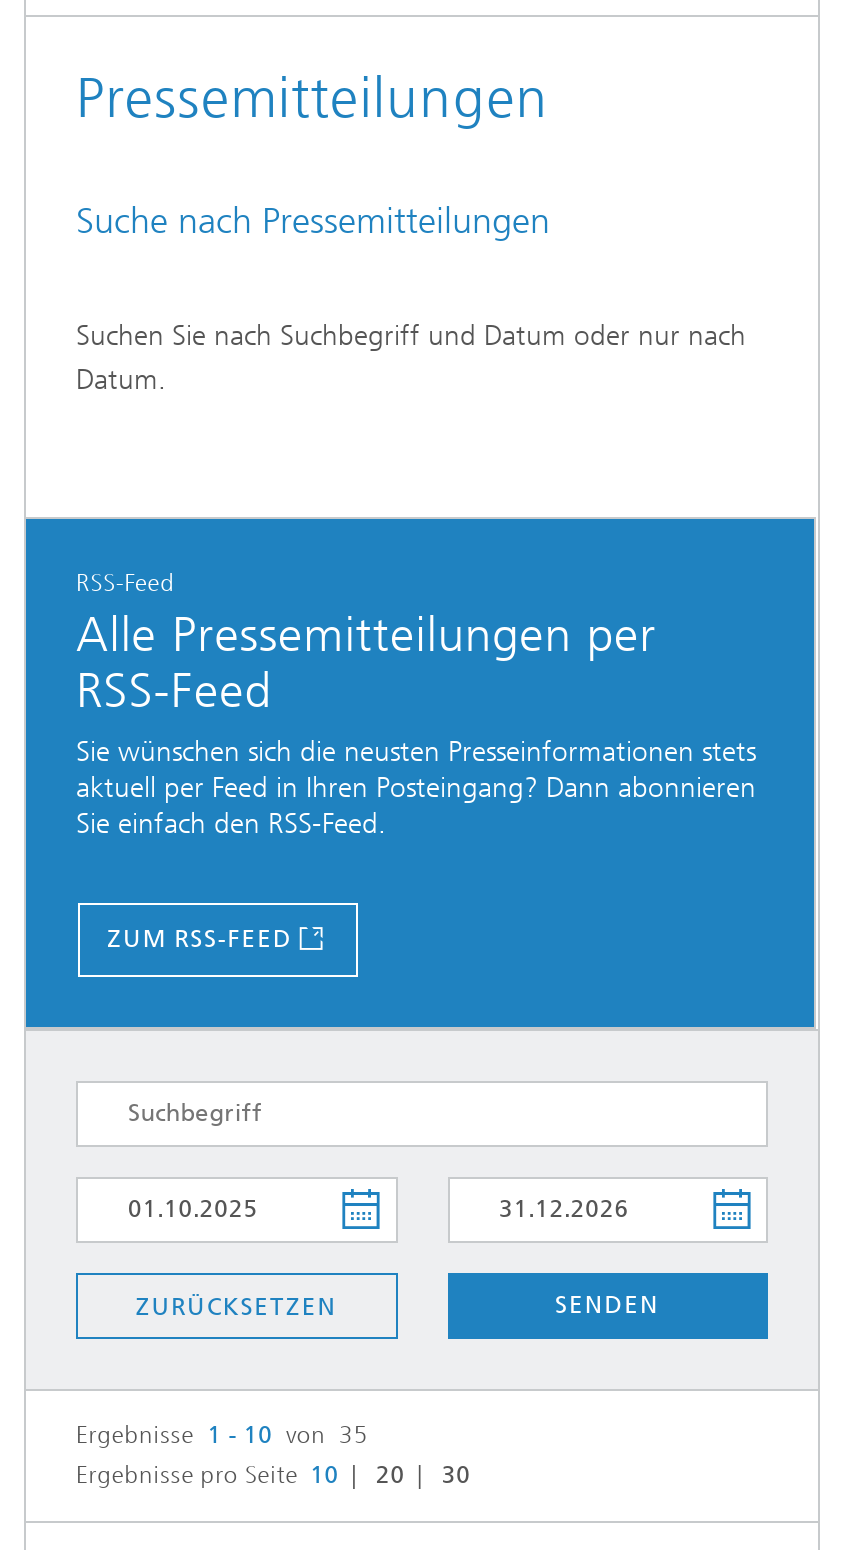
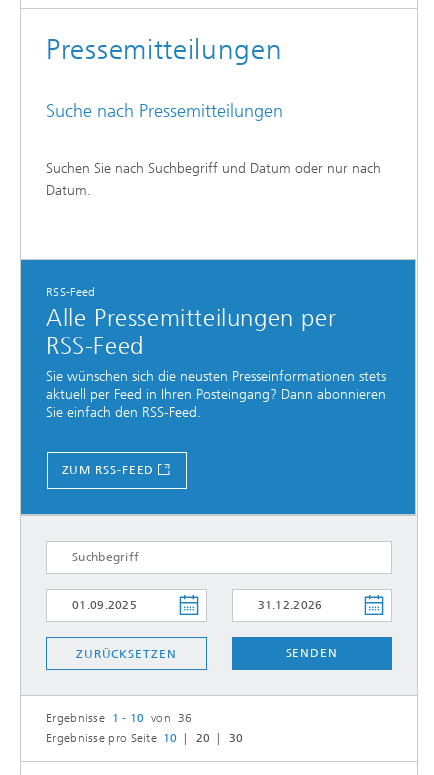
- Ergebnisse 1 - 10 von 35
+ Ergebnisse 1 - 10 von 36
